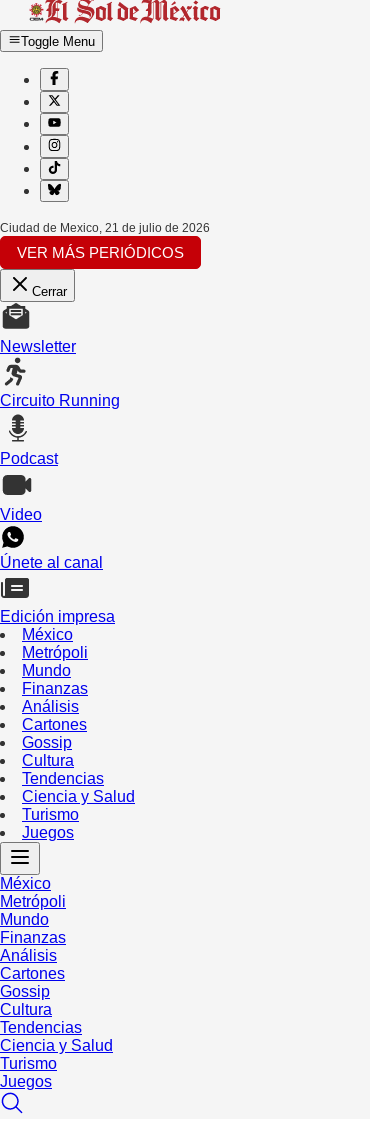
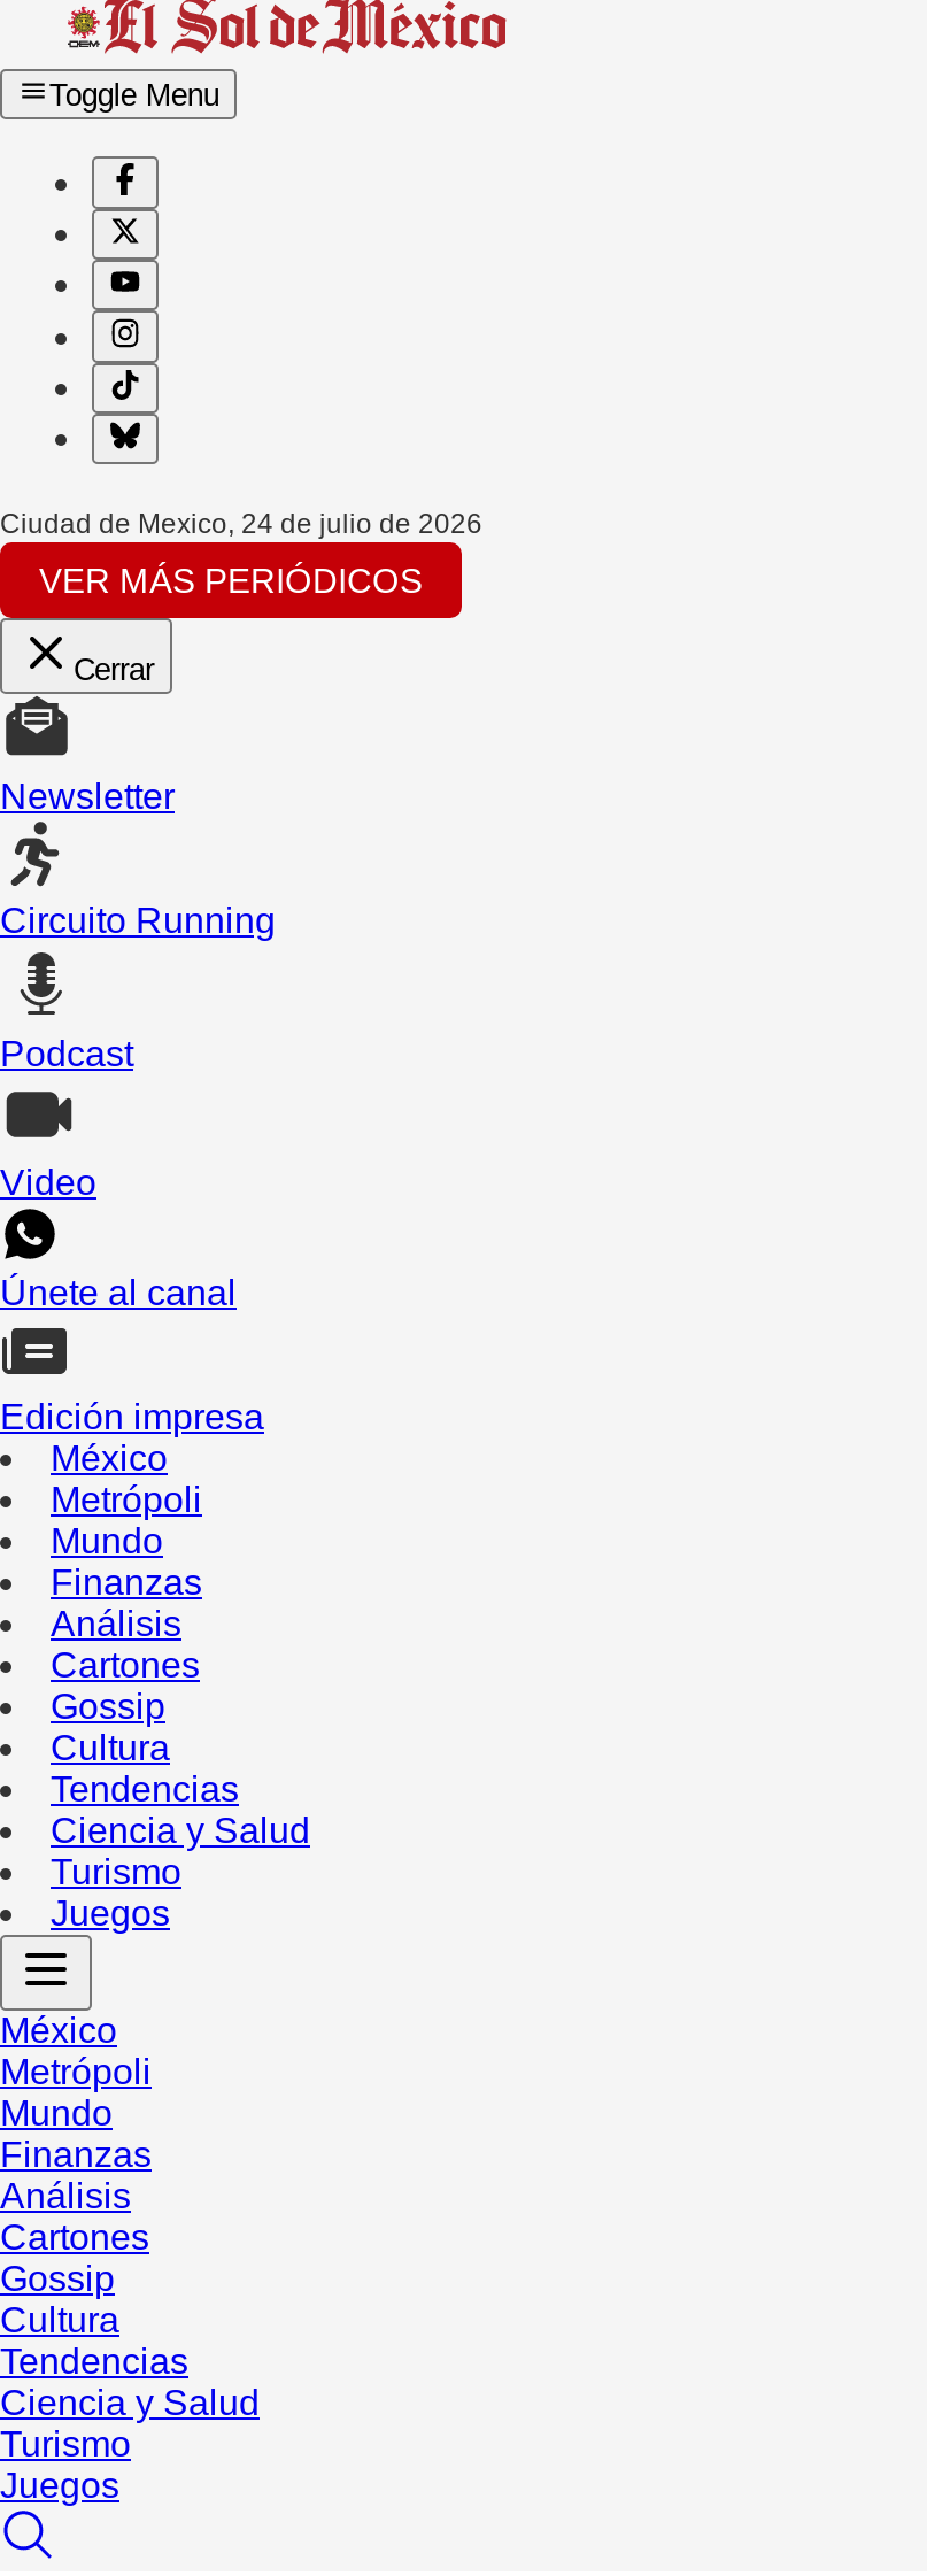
- Ciudad de Mexico, 21 de julio de 2026
+ Ciudad de Mexico, 24 de julio de 2026
